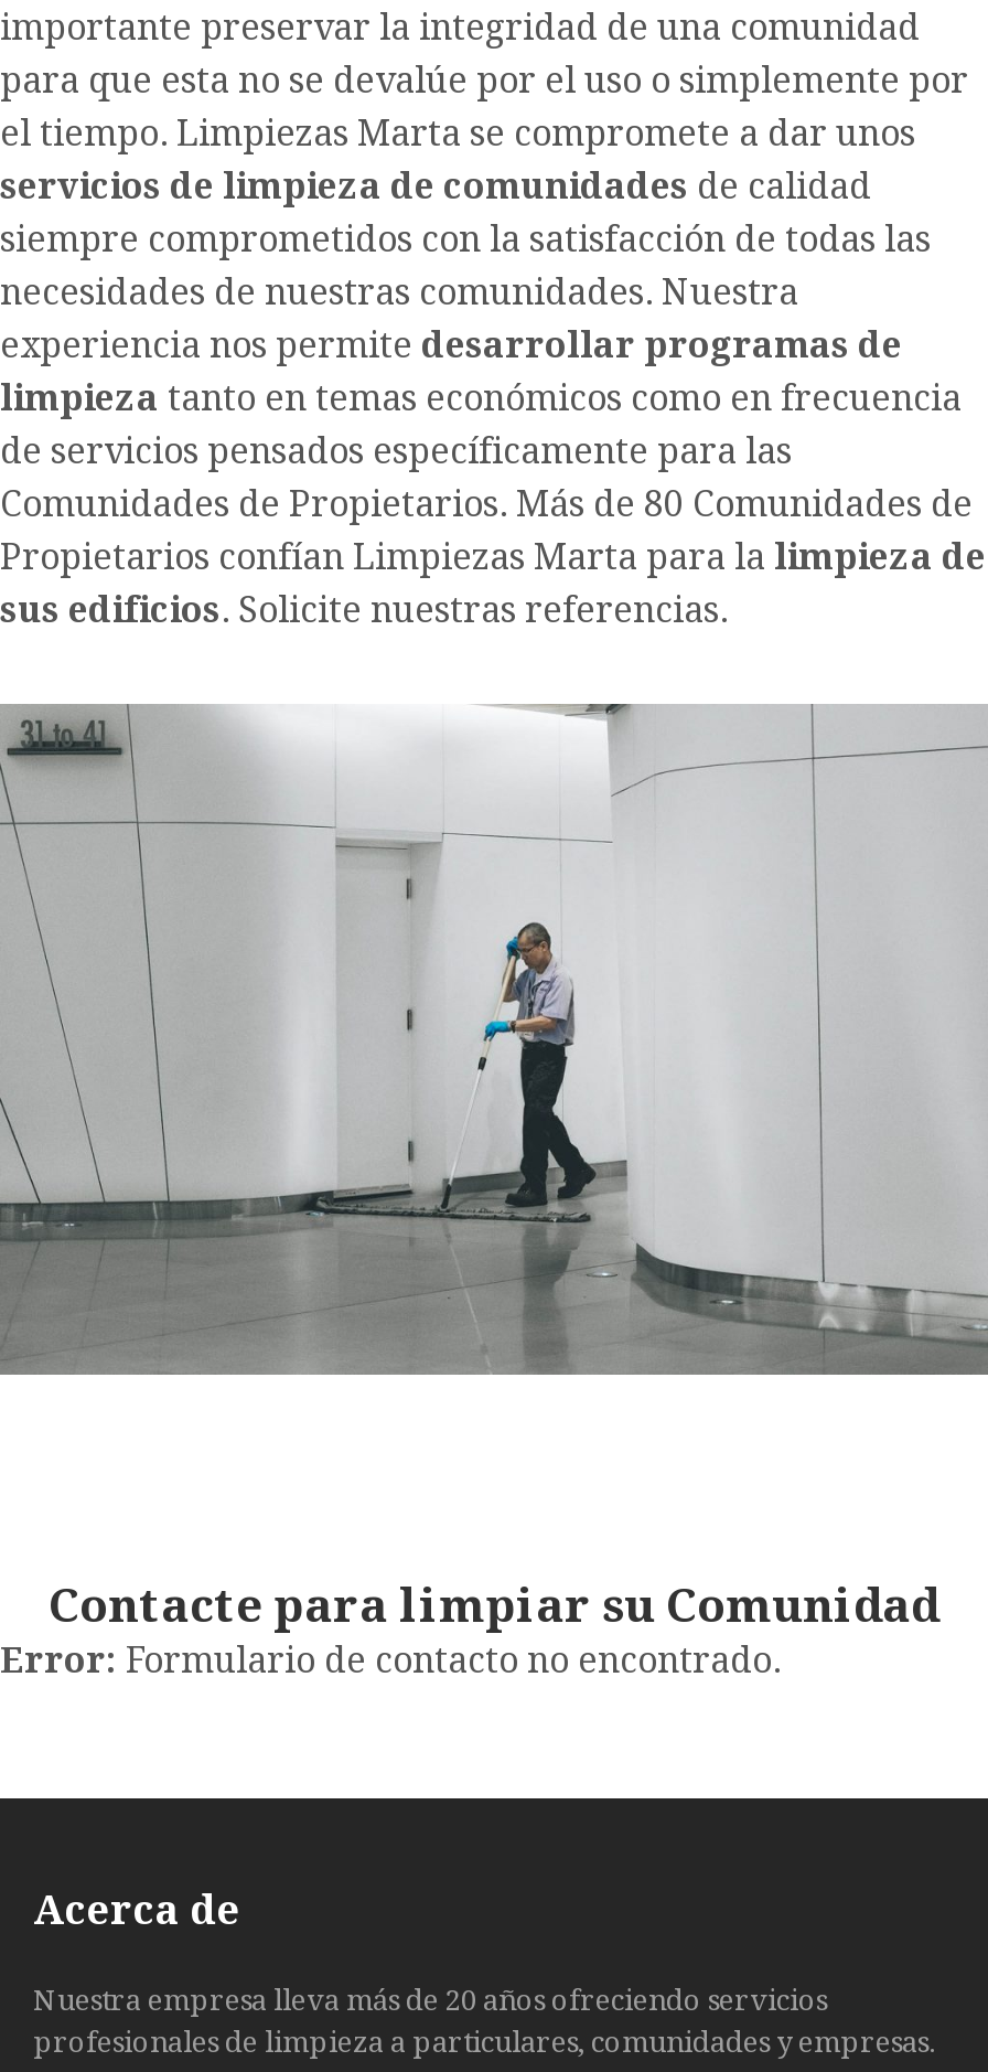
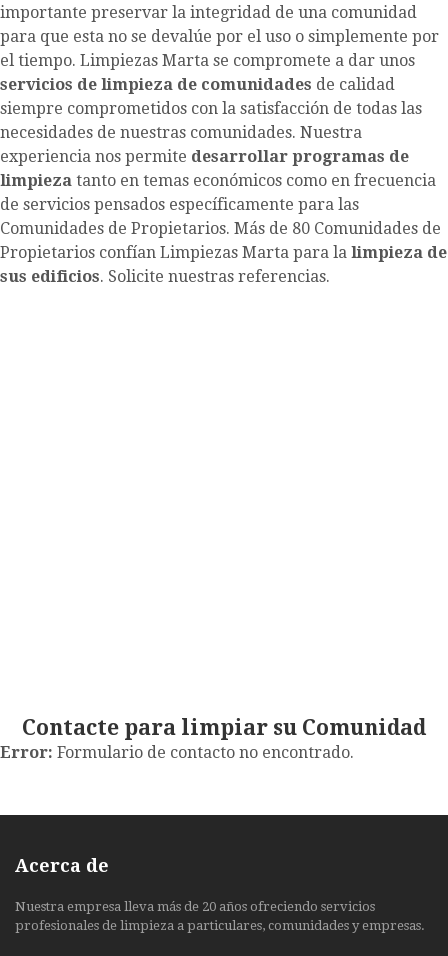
- [image]
